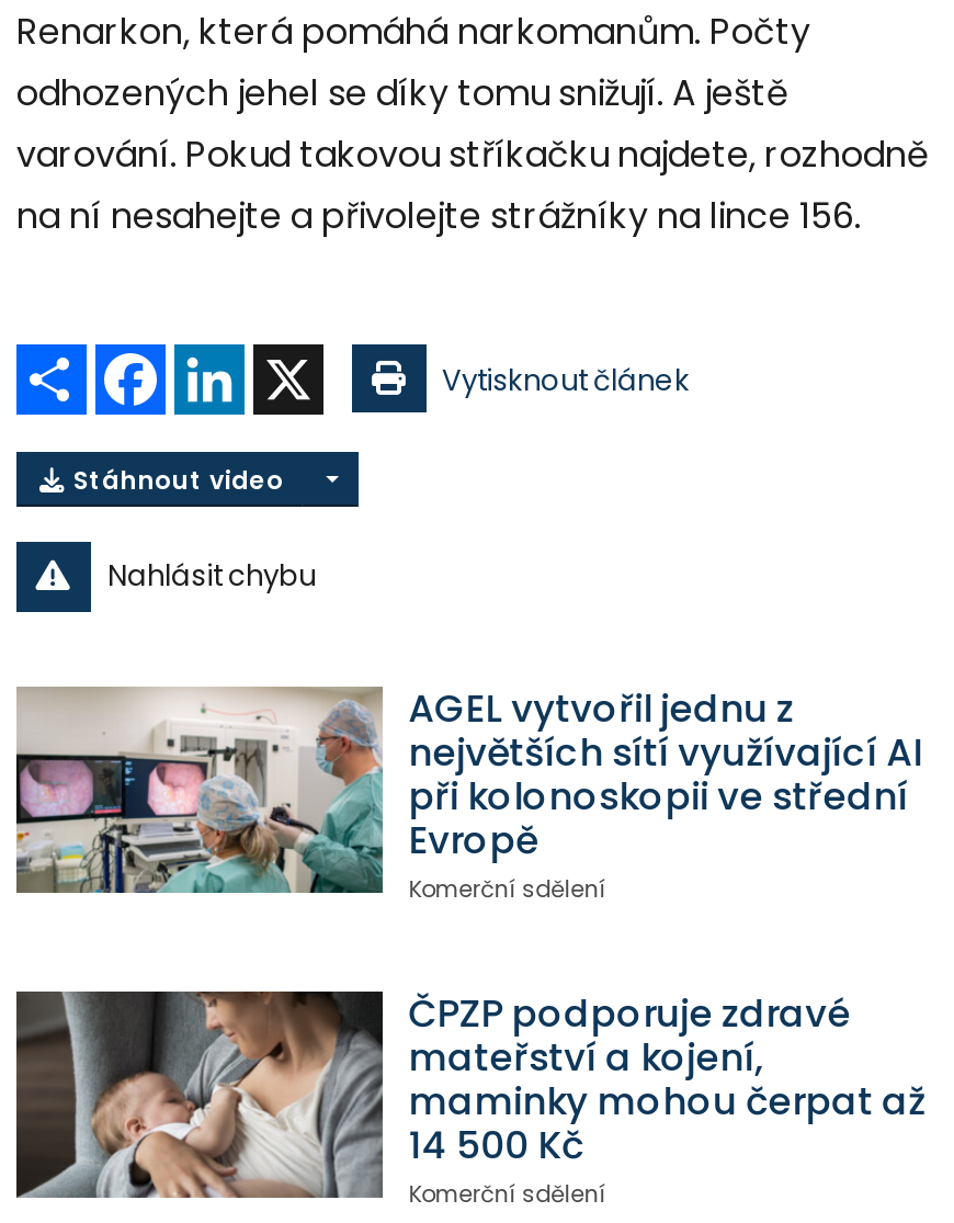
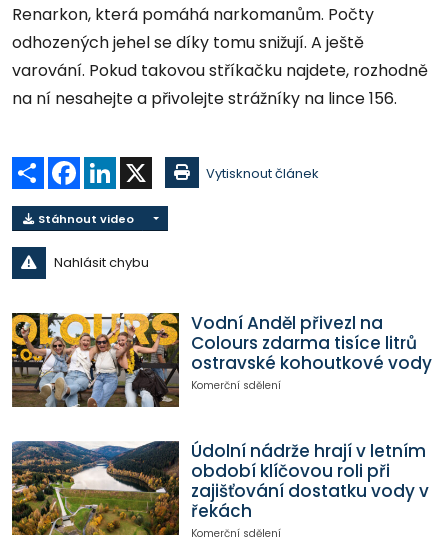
- [image]
- AGEL vytvořil jednu z
- největších sítí využívající AI
- při kolonoskopii ve střední
- Evropě
+ [image]
+ Vodní Anděl přivezl na
+ Colours zdarma tisíce litrů
+ ostravské kohoutkové vody

- [image]
- ČPZP podporuje zdravé
- mateřství a kojení,
- maminky mohou čerpat až
- 14 500 Kč
+ [image]
+ Údolní nádrže hrají v letním
+ období klíčovou roli při
+ zajišťování dostatku vody v
+ řekách
